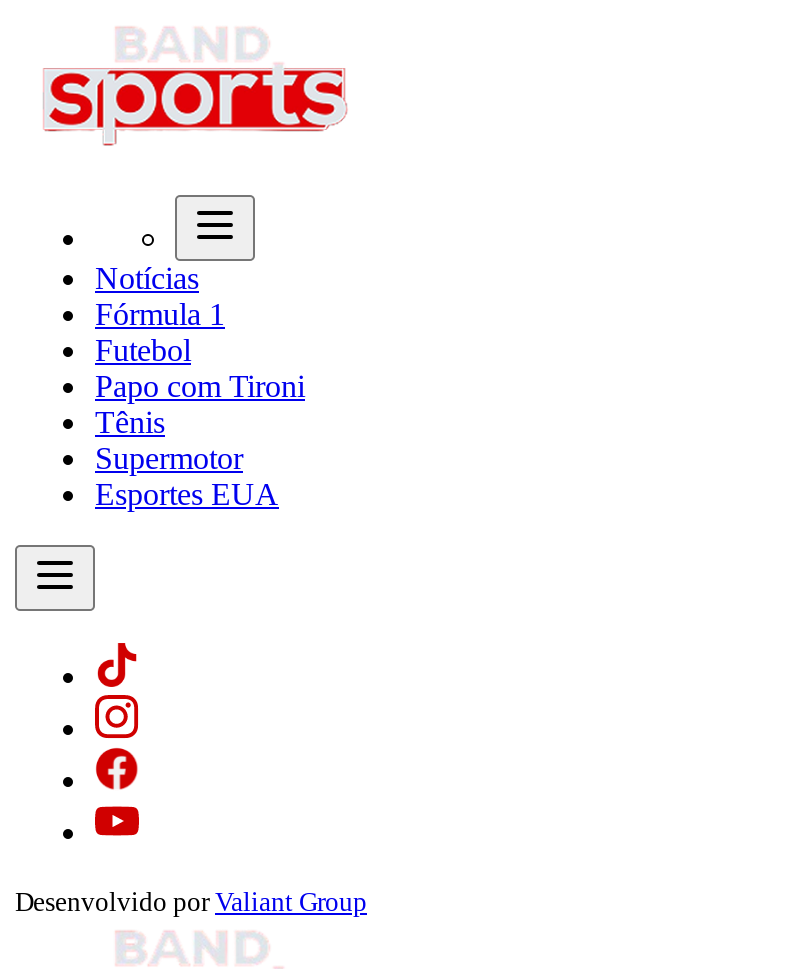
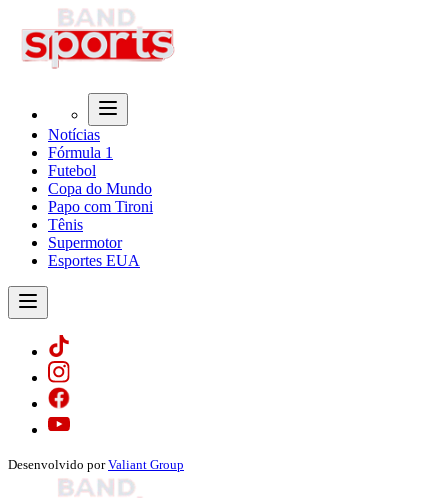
+ Copa do Mundo
